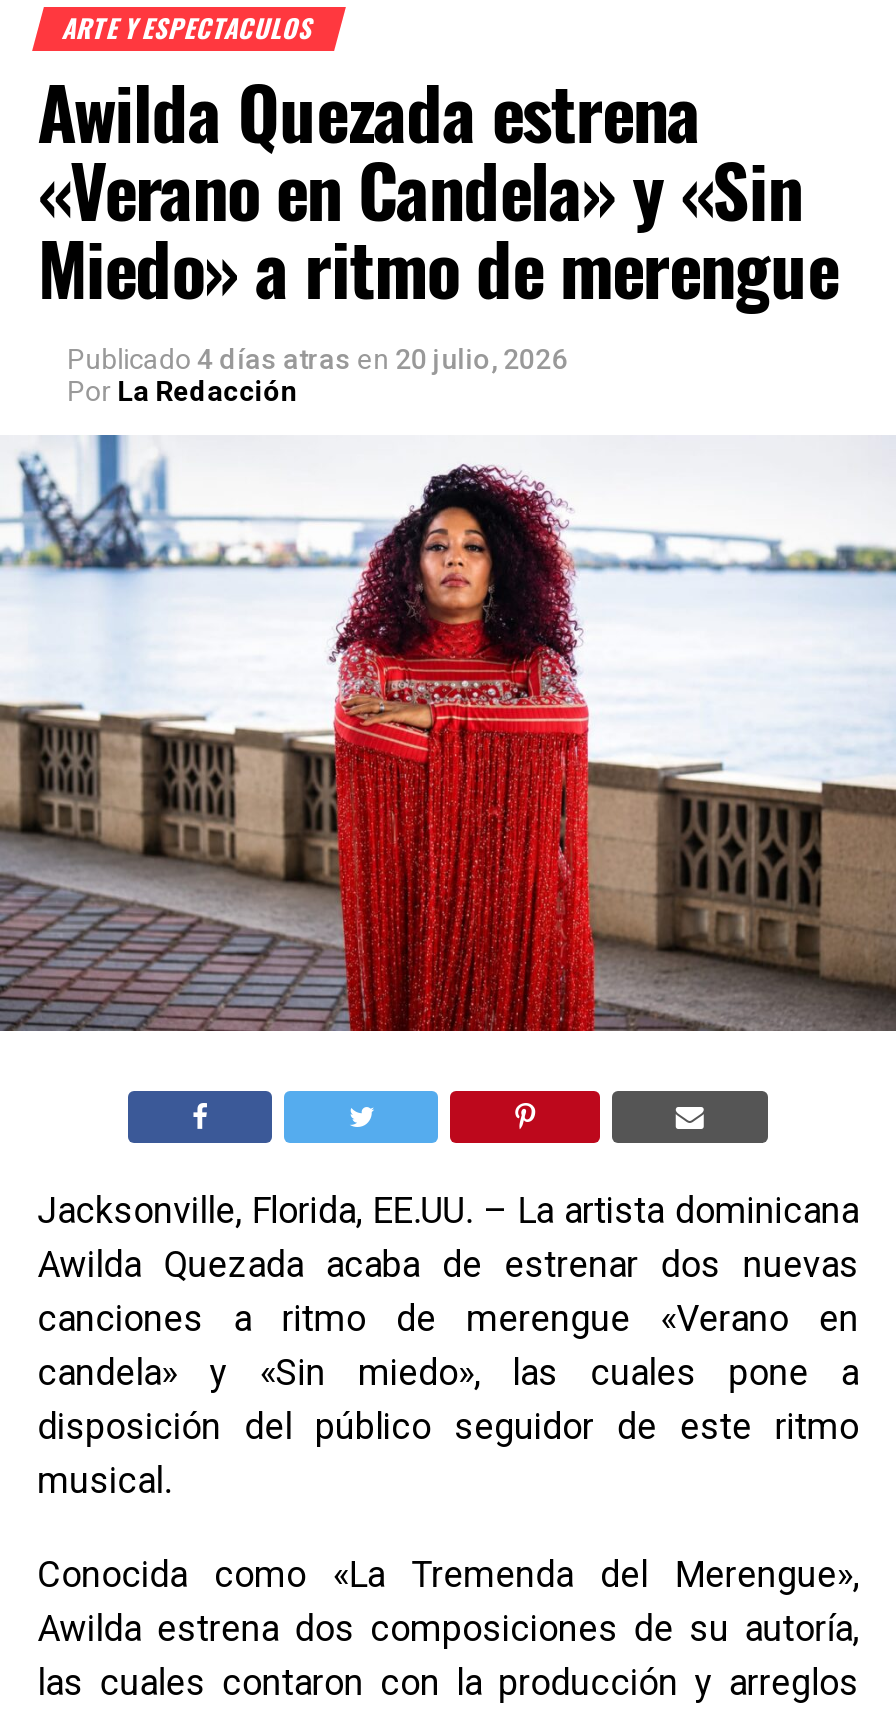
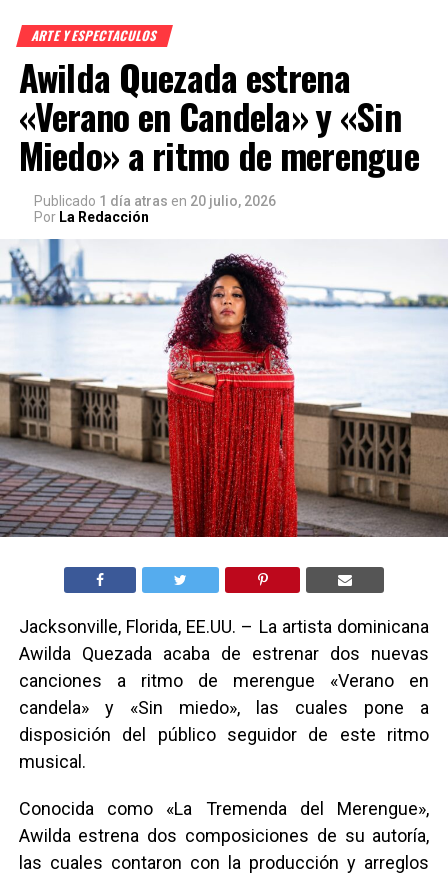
- Publicado 4 días atras en 20 julio, 2026
+ Publicado 1 día atras en 20 julio, 2026
